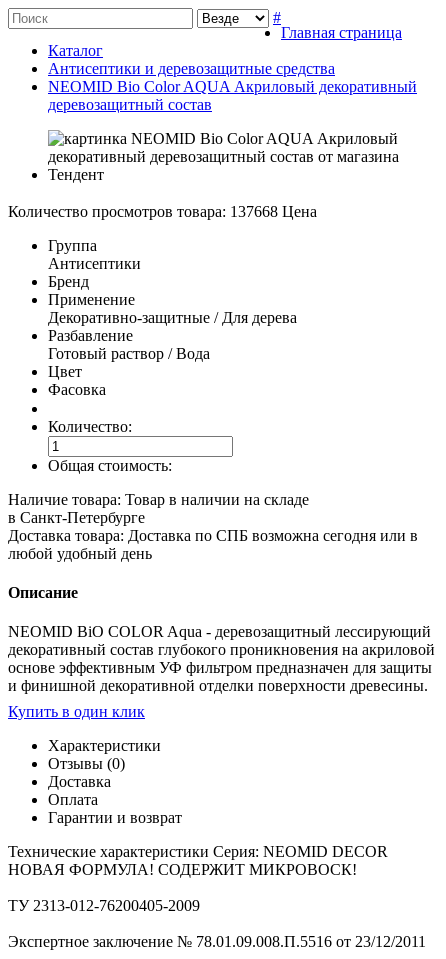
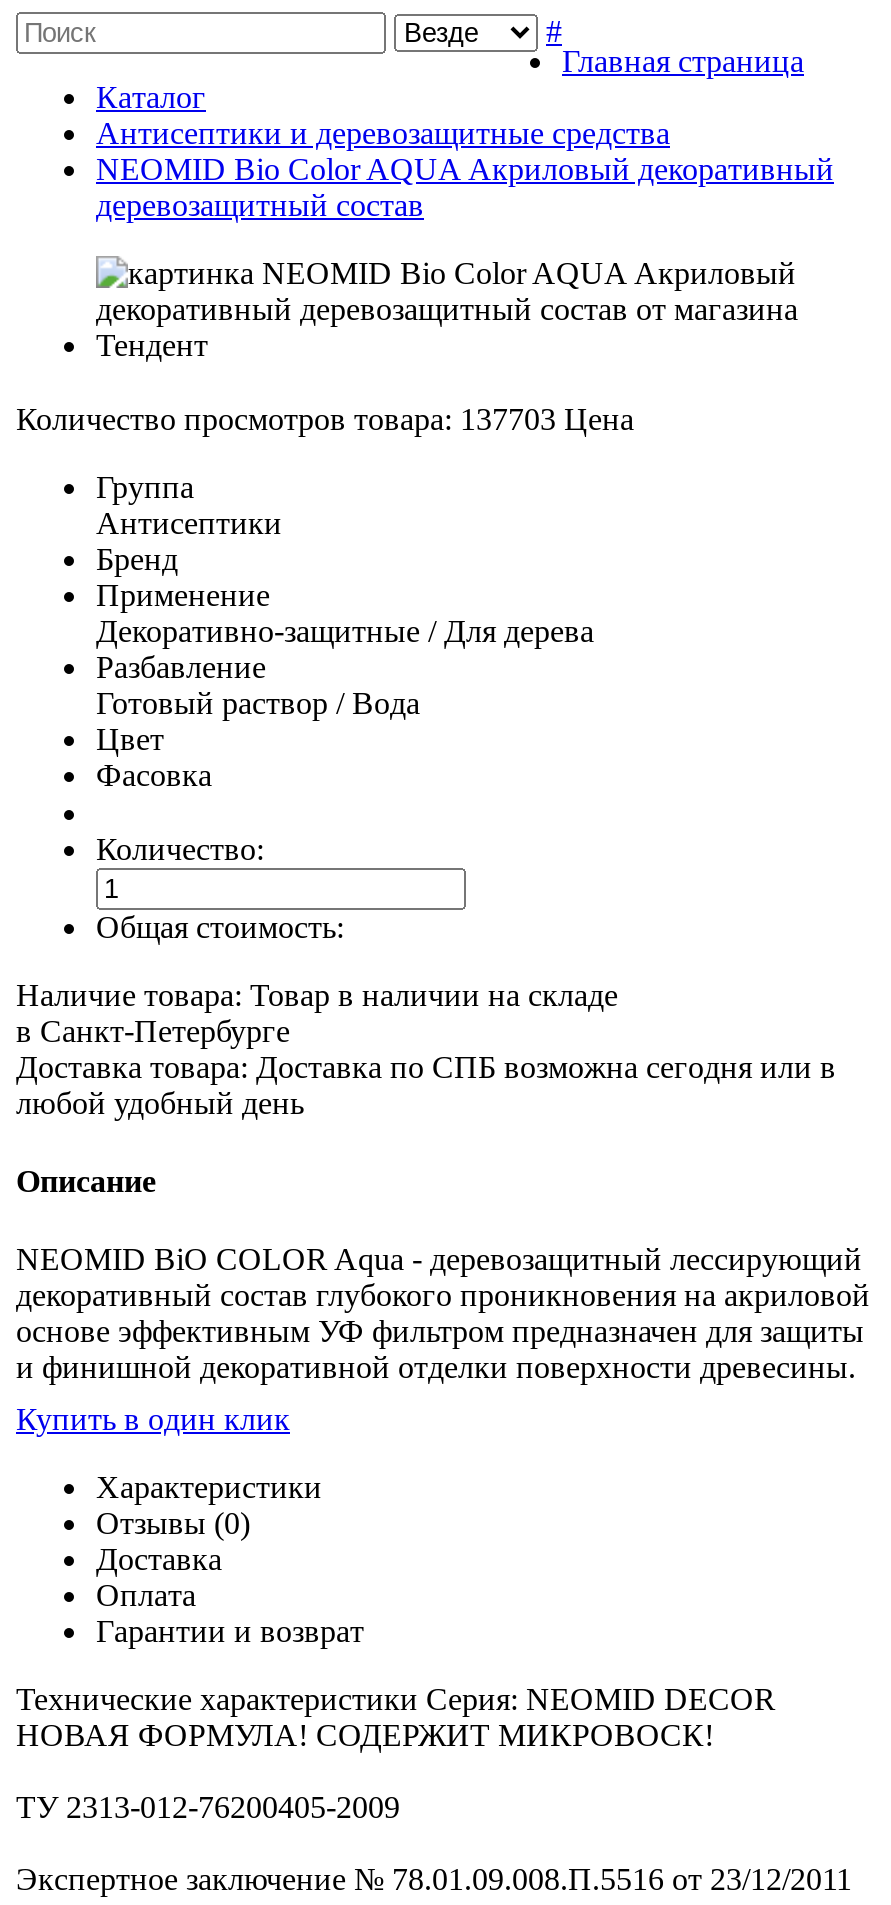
- Количество просмотров товара: 137668 Цена
+ Количество просмотров товара: 137703 Цена
